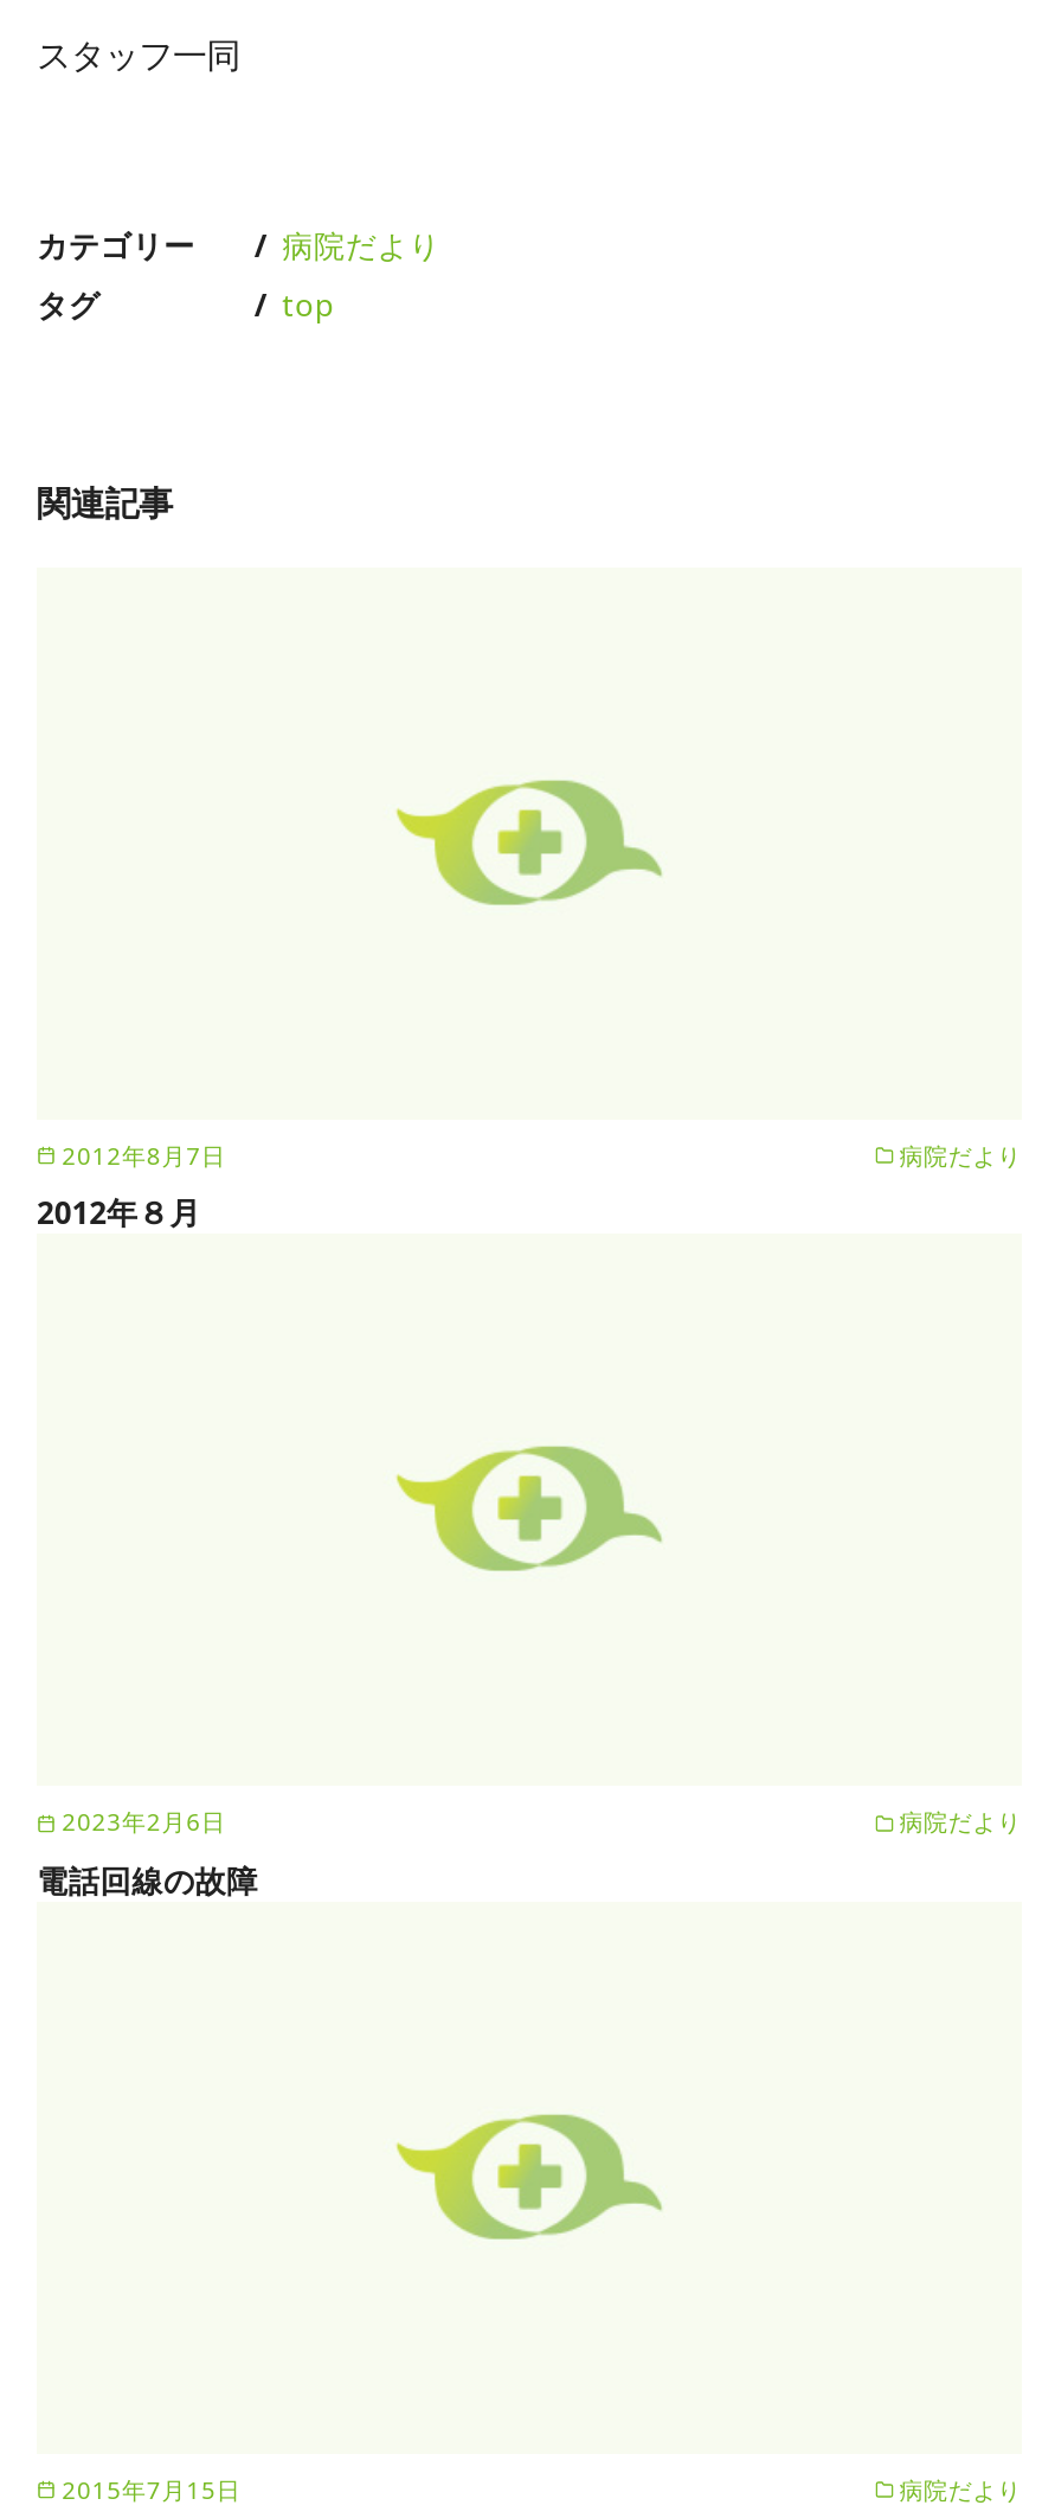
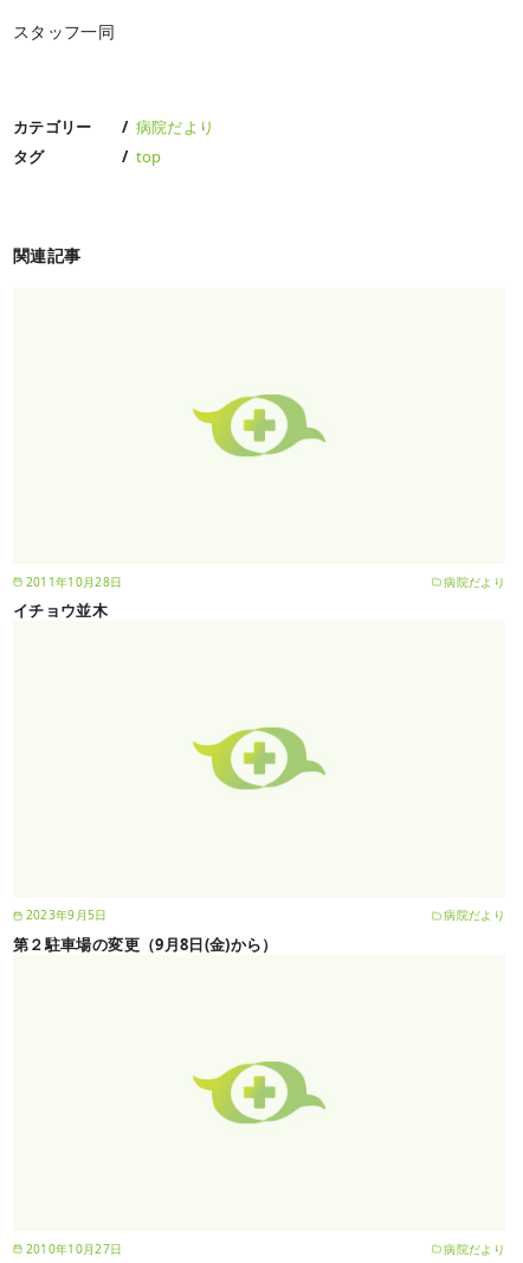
- 2012年8月7日
+ 2011年10月28日

- 2012年８月
+ イチョウ並木

- 2023年2月6日
+ 2023年9月5日

- 電話回線の故障
+ 第２駐車場の変更（9月8日(金)から）

- 2015年7月15日
+ 2010年10月27日
